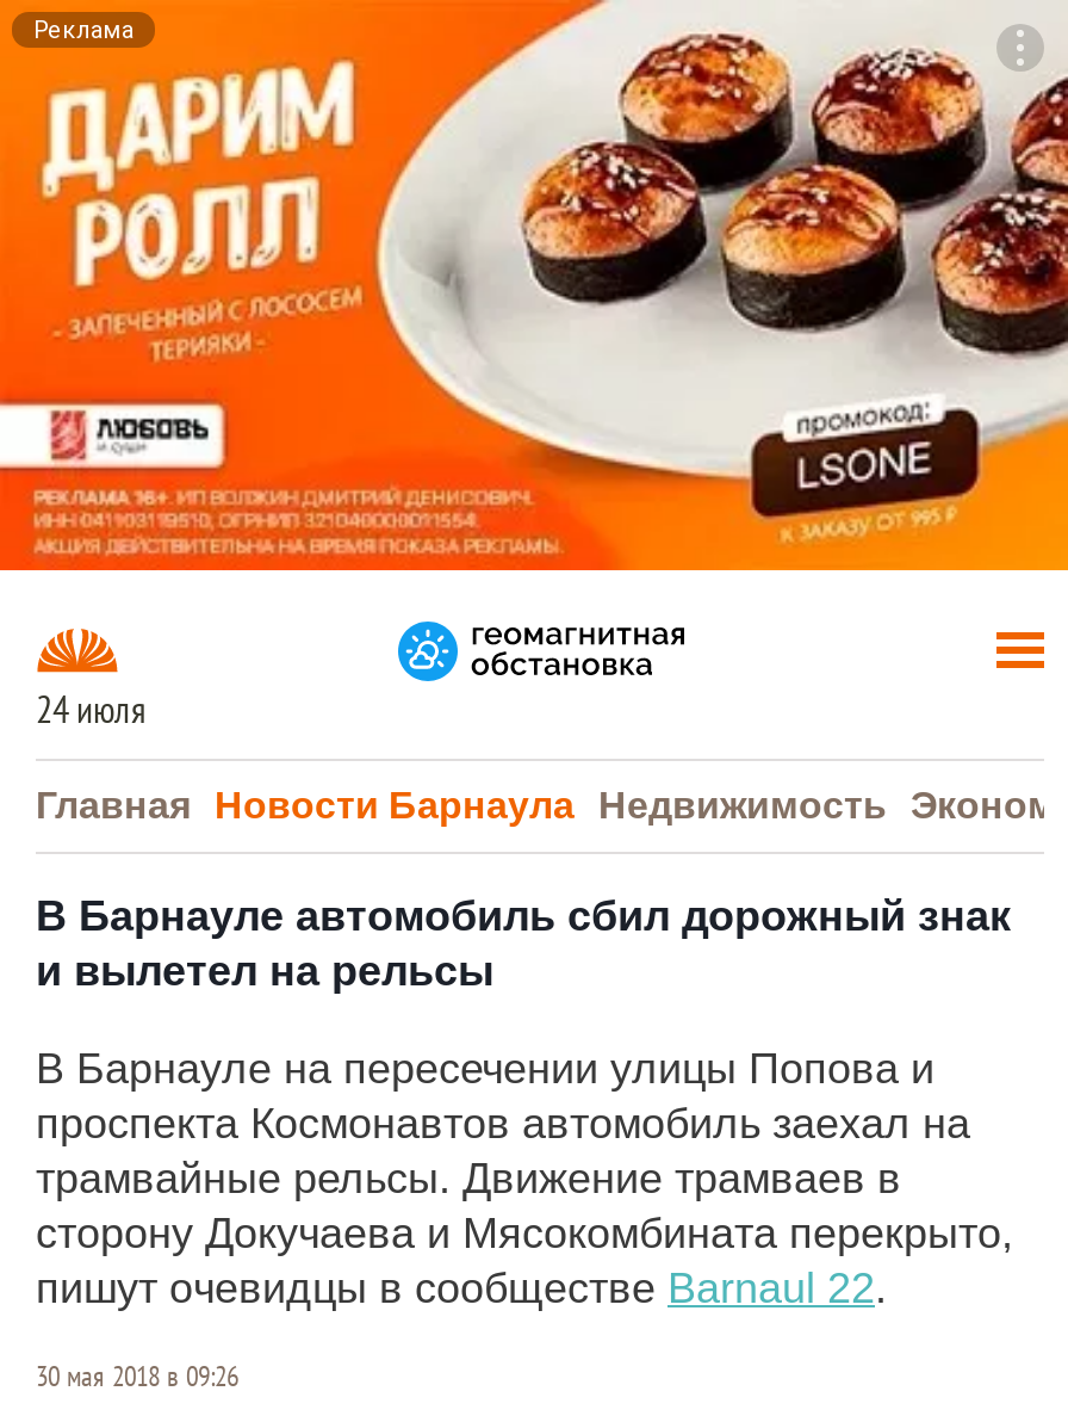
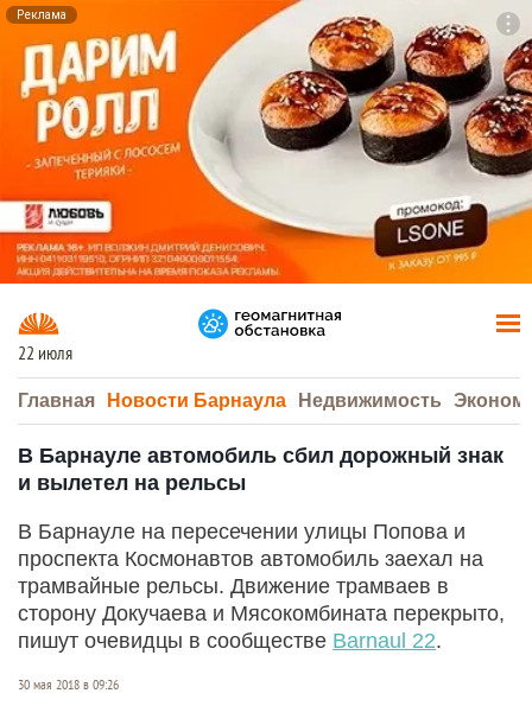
- 24 июля
+ 22 июля
